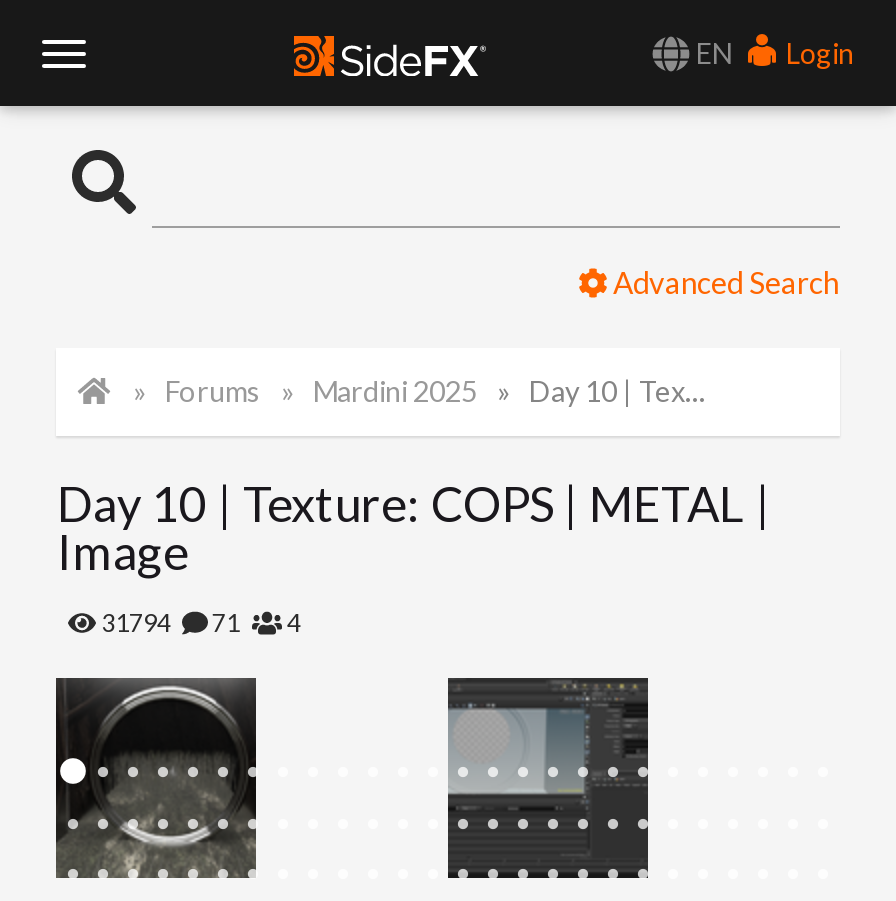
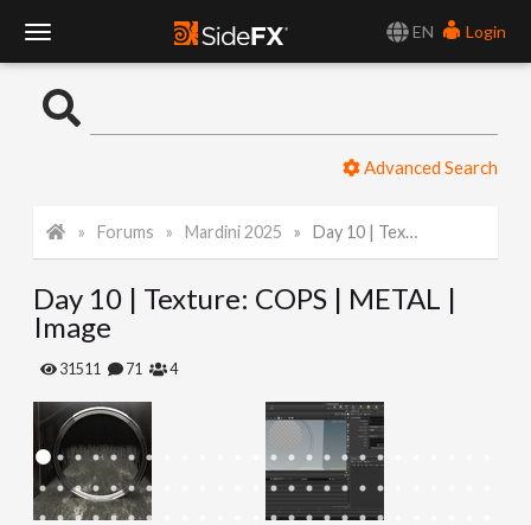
- 31794
+ 31511
